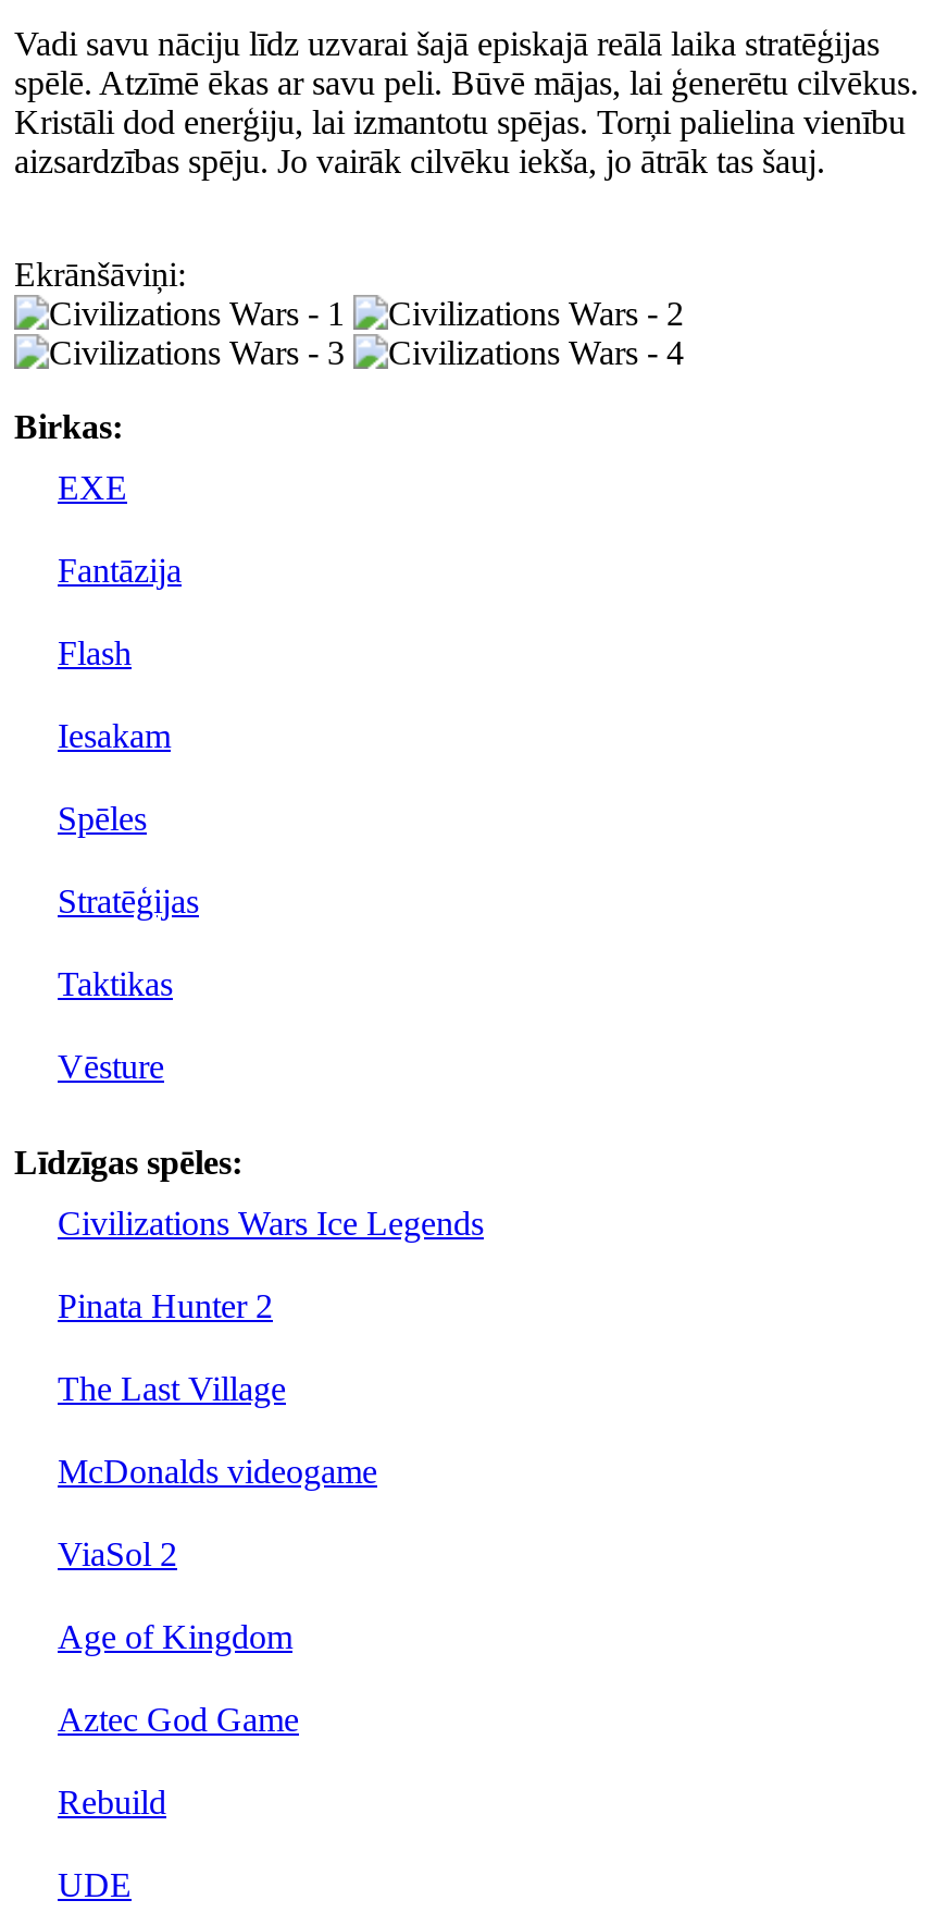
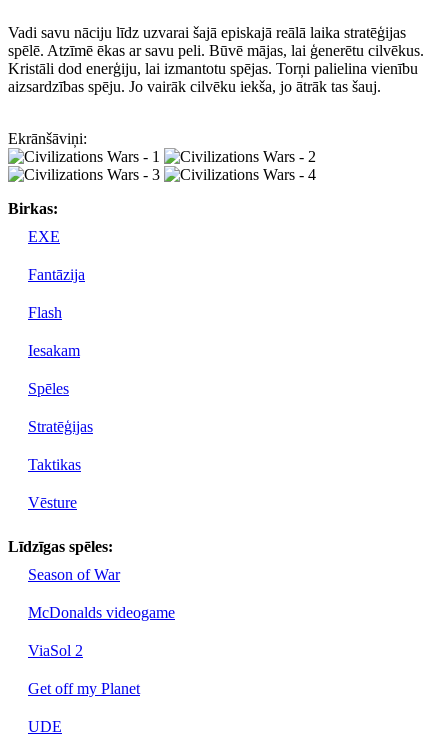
- Civilizations Wars Ice Legends
- Pinata Hunter 2
- The Last Village
+ Season of War

- Age of Kingdom
- Aztec God Game
- Rebuild
+ Get off my Planet
